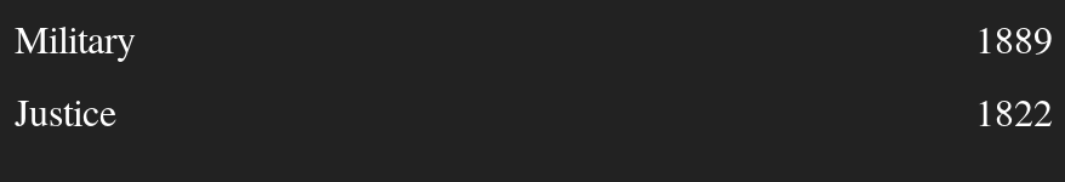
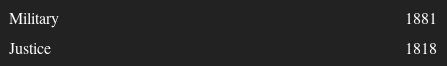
- 1889
+ 1881

- 1822
+ 1818
